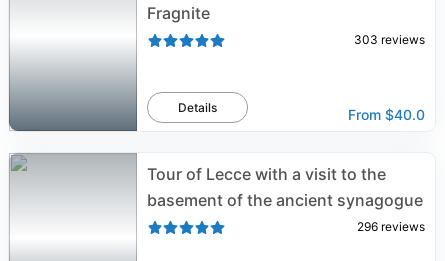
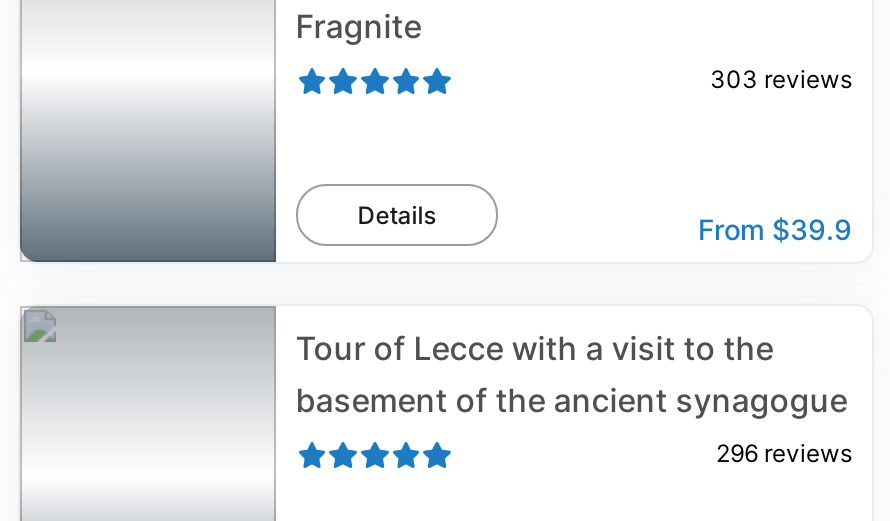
- From $40.0
+ From $39.9
